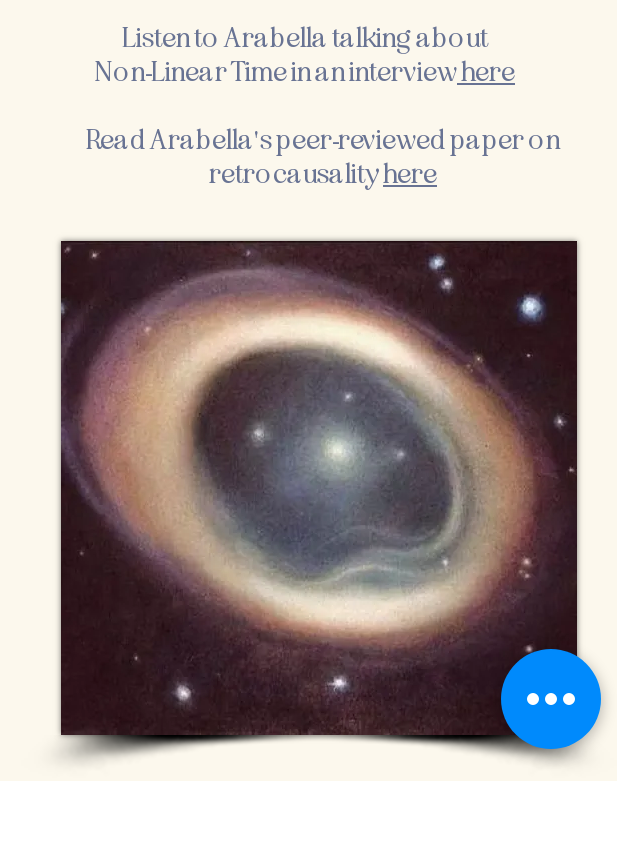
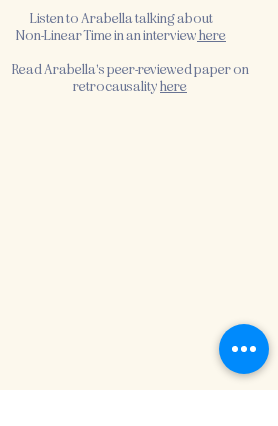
- [image]
